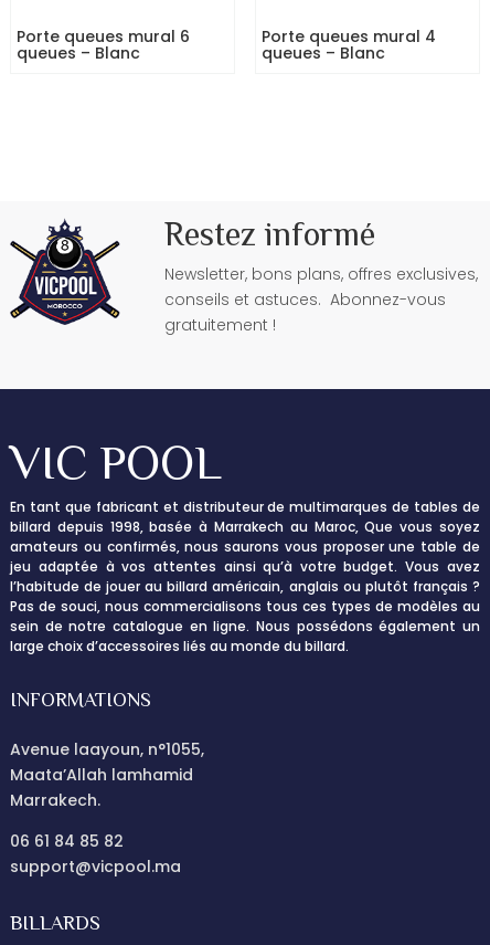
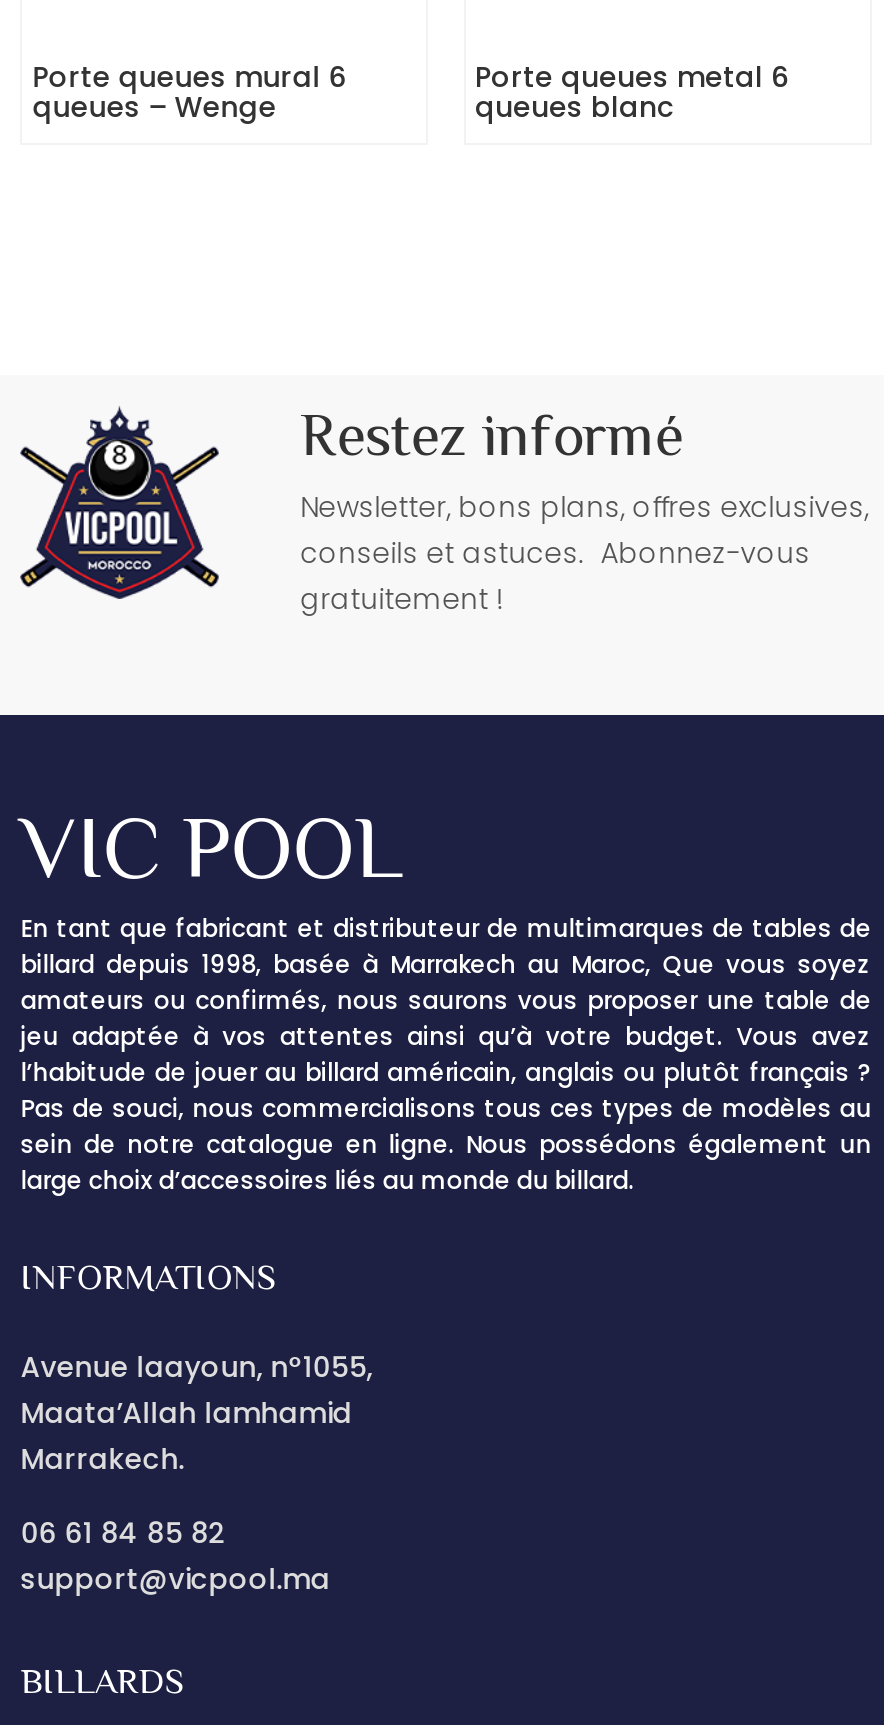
- Porte queues mural 4
- queues – Blanc
+ Porte queues metal 6
+ queues blanc

- queues – Blanc
+ queues – Wenge
